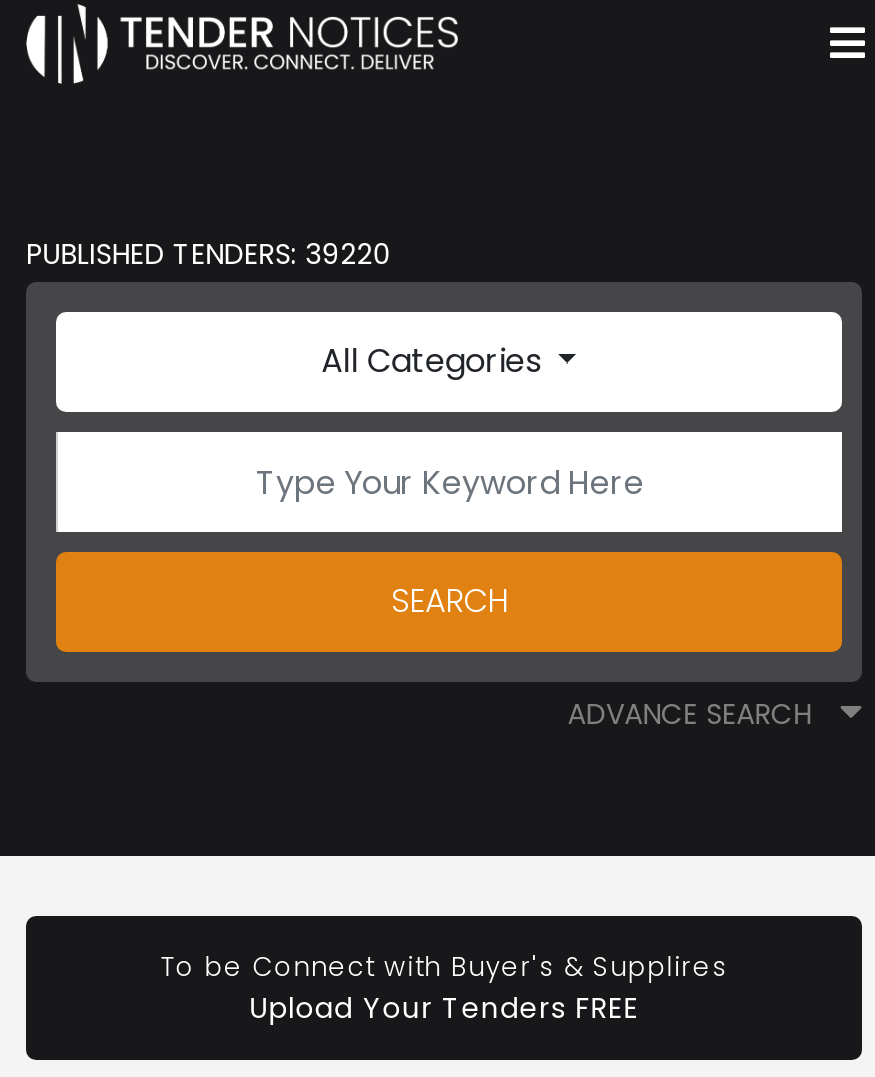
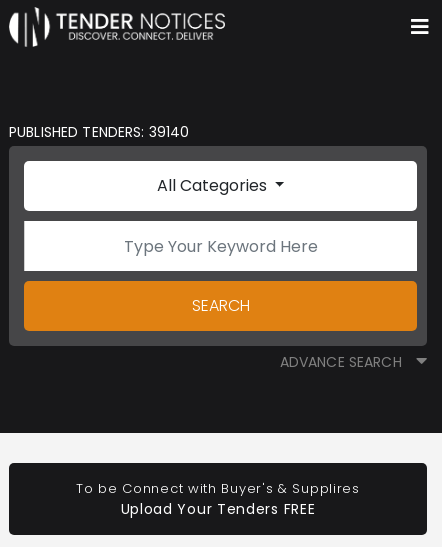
- PUBLISHED TENDERS: 39220
+ PUBLISHED TENDERS: 39140
